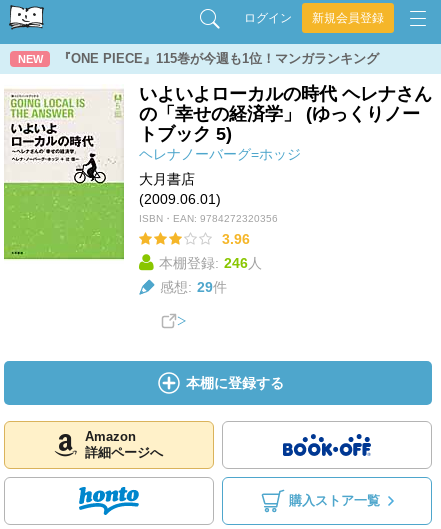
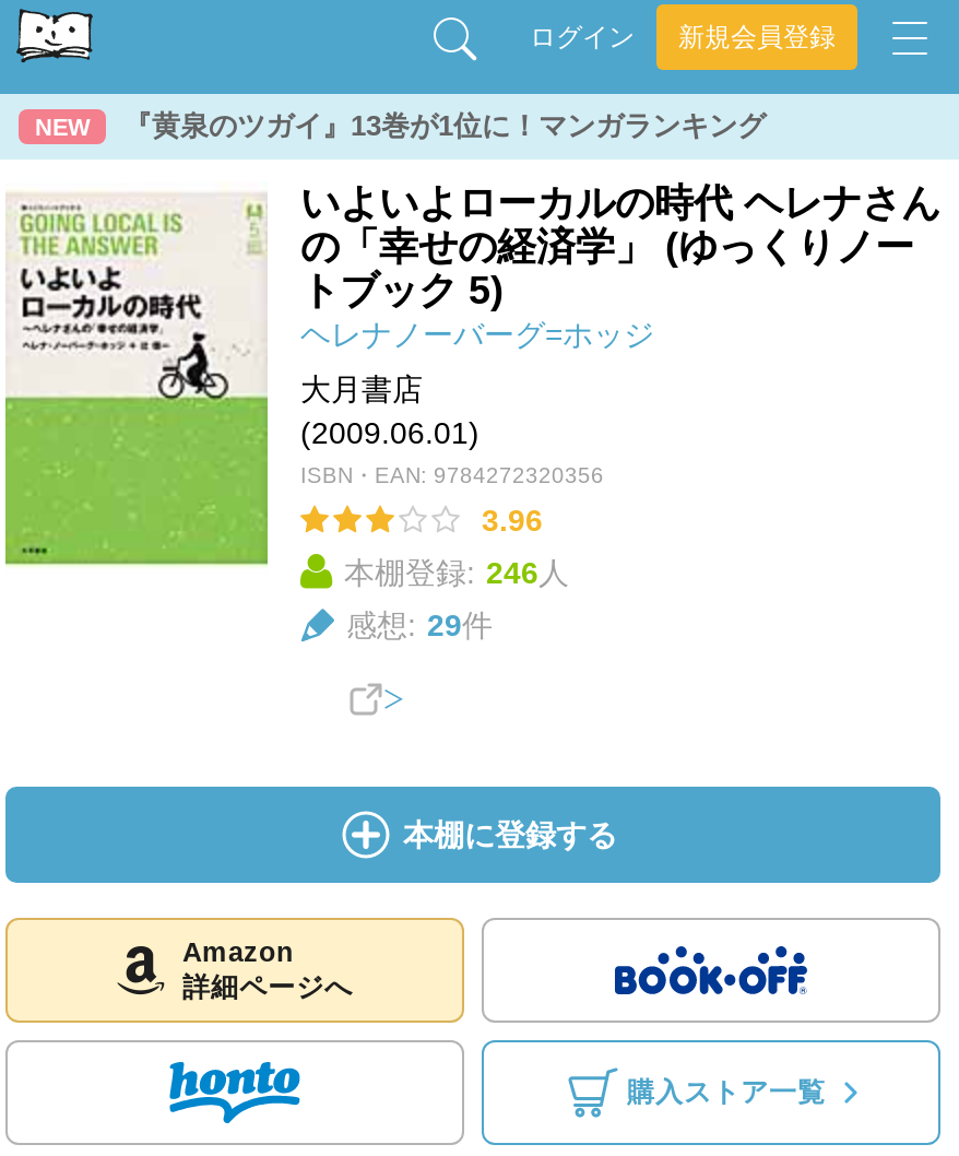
- 『ONE PIECE』115巻が今週も1位！マンガランキング
+ 『黄泉のツガイ』13巻が1位に！マンガランキング
